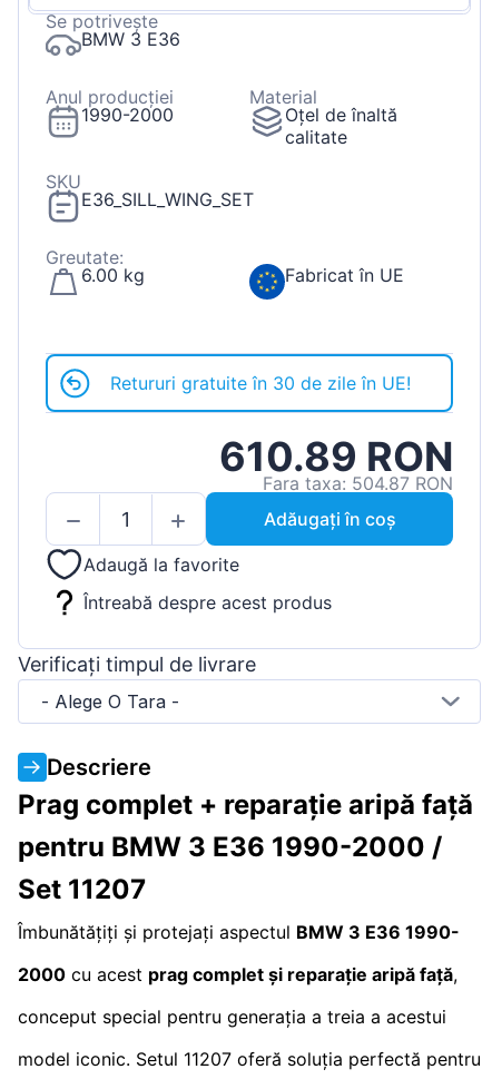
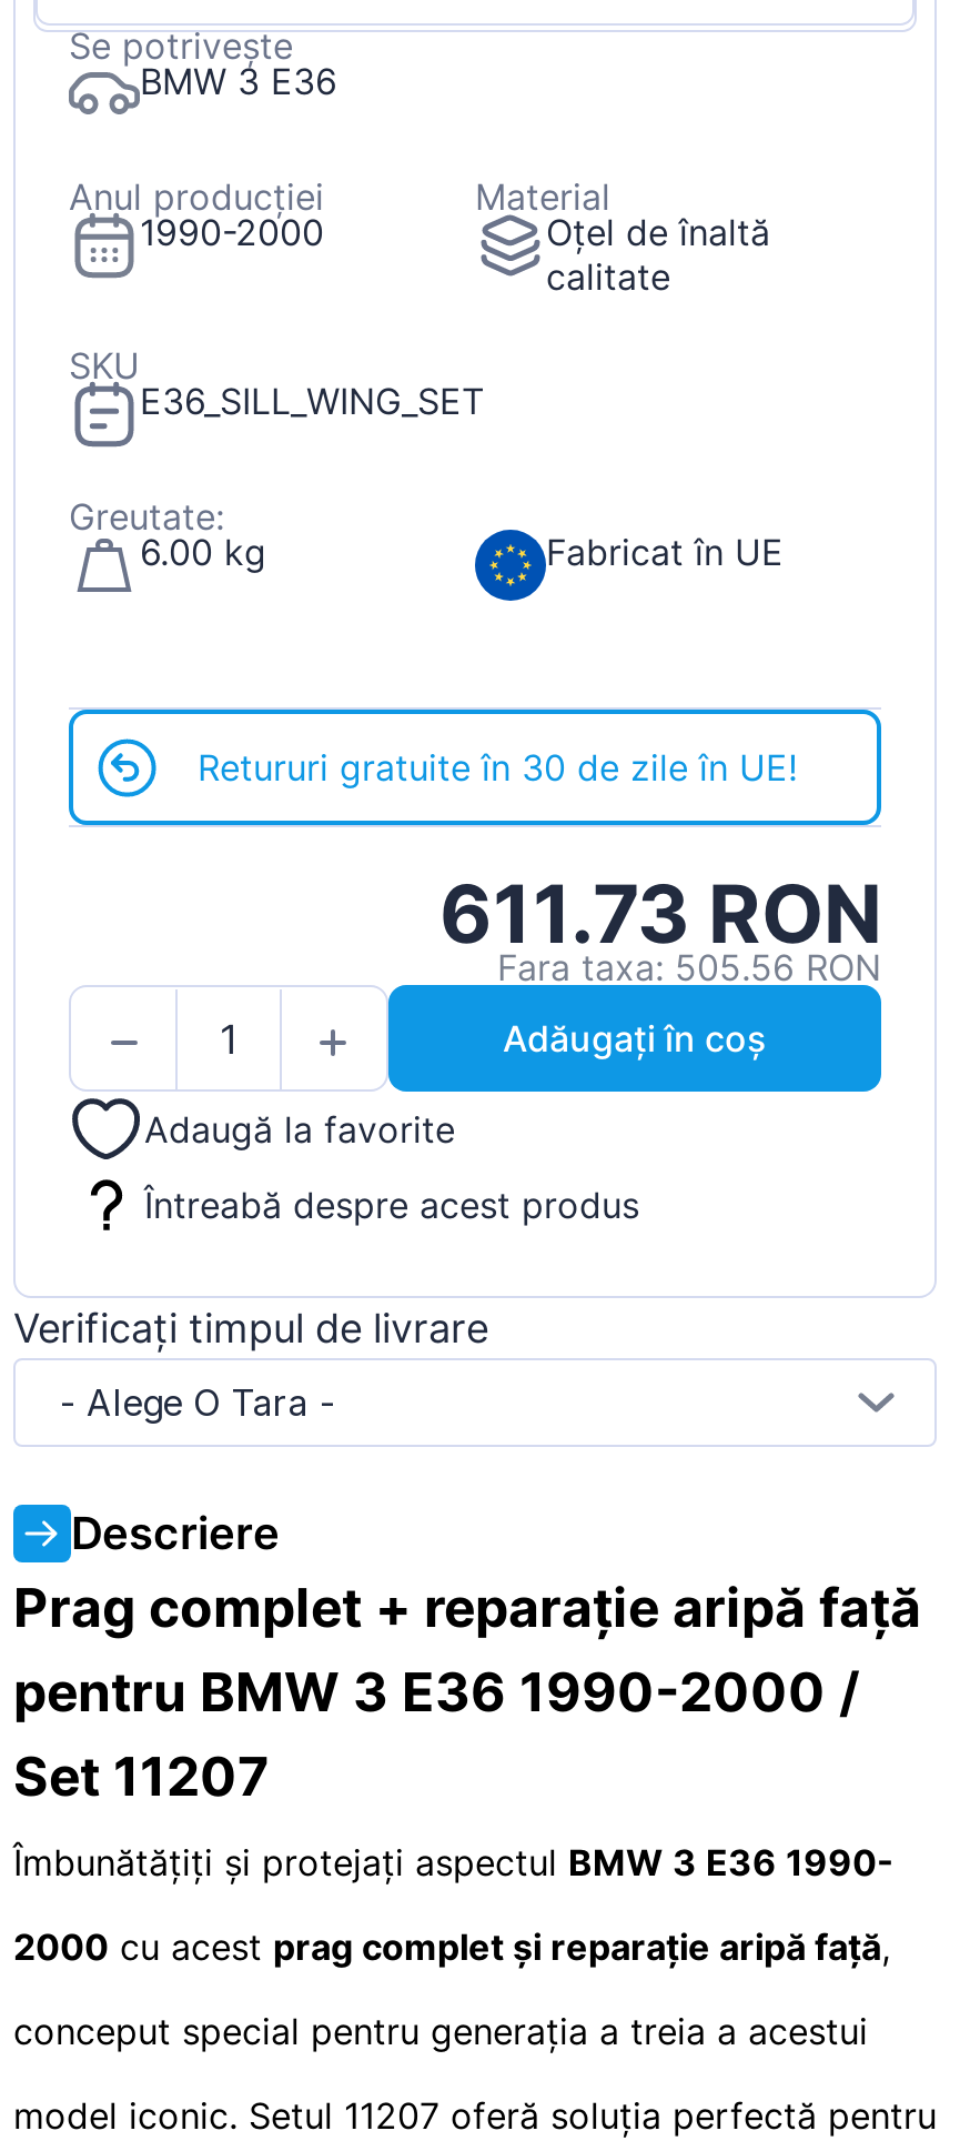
- 610.89 RON
+ 611.73 RON

- Fara taxa: 504.87 RON
+ Fara taxa: 505.56 RON
